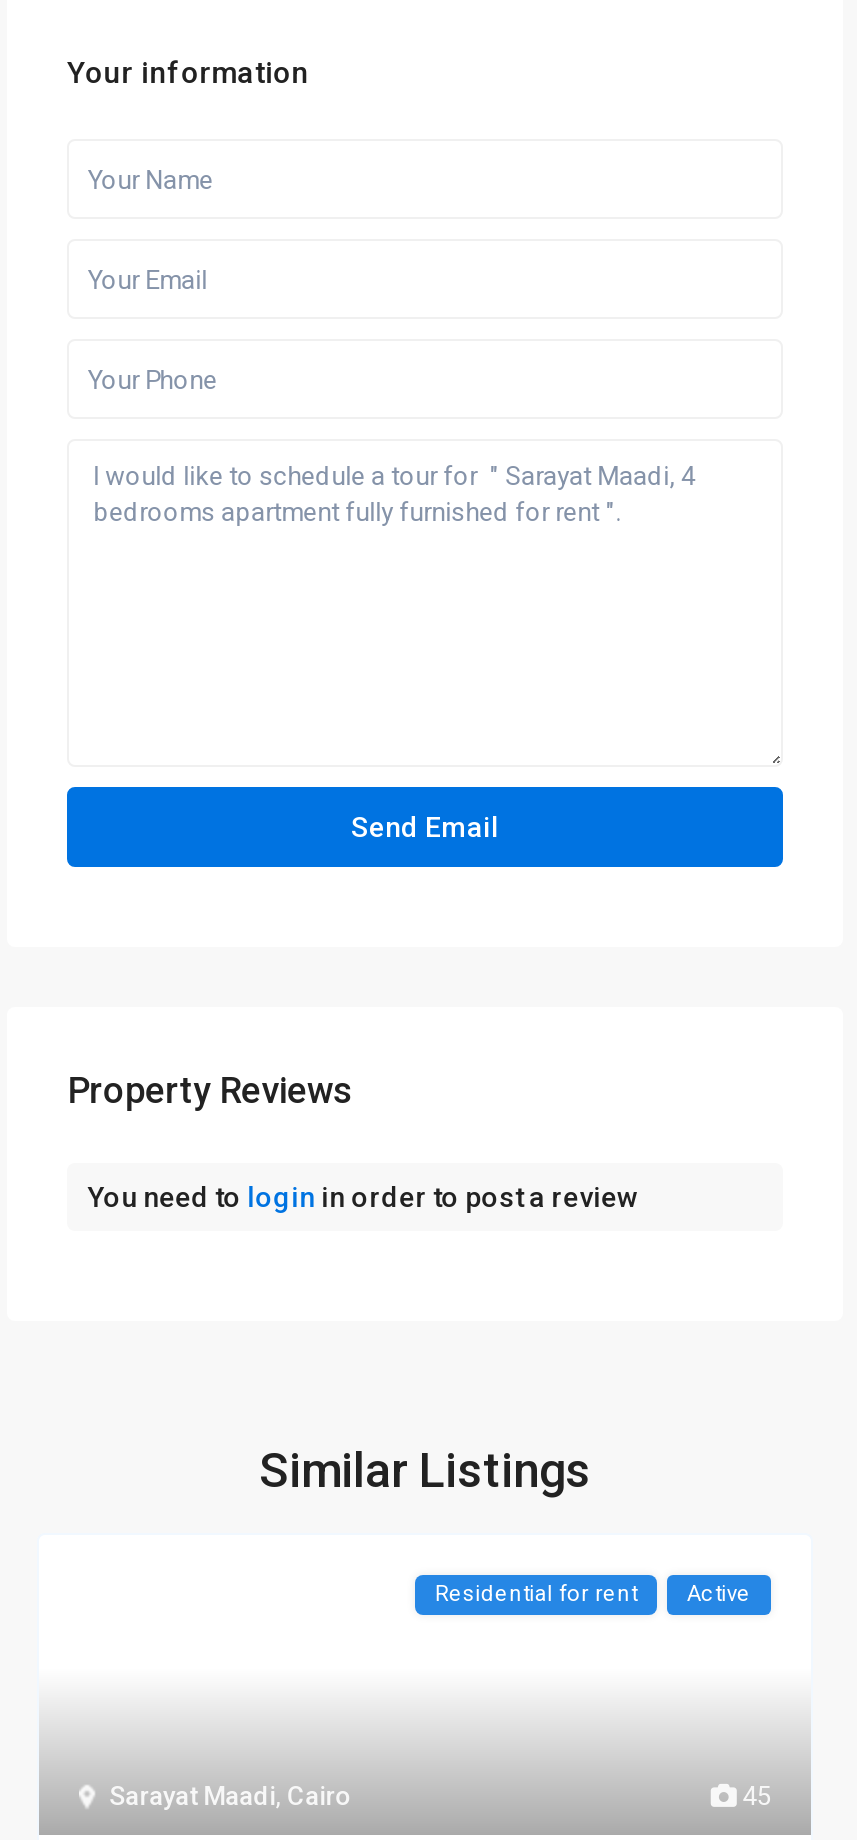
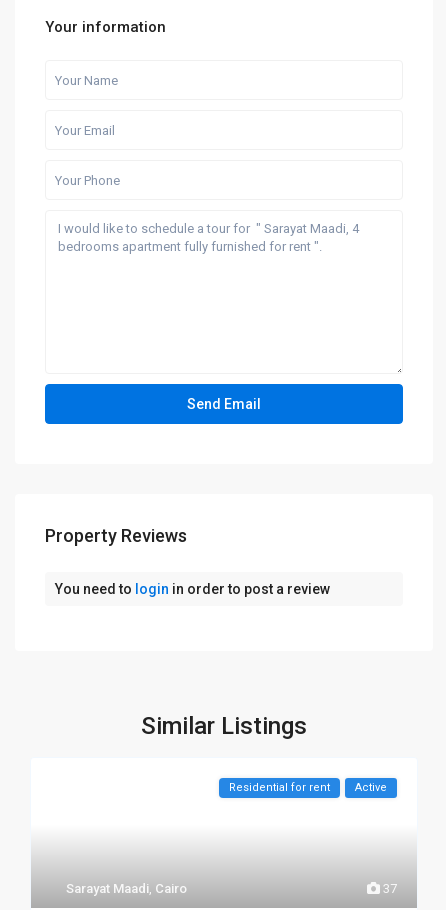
- 45
+ 37
